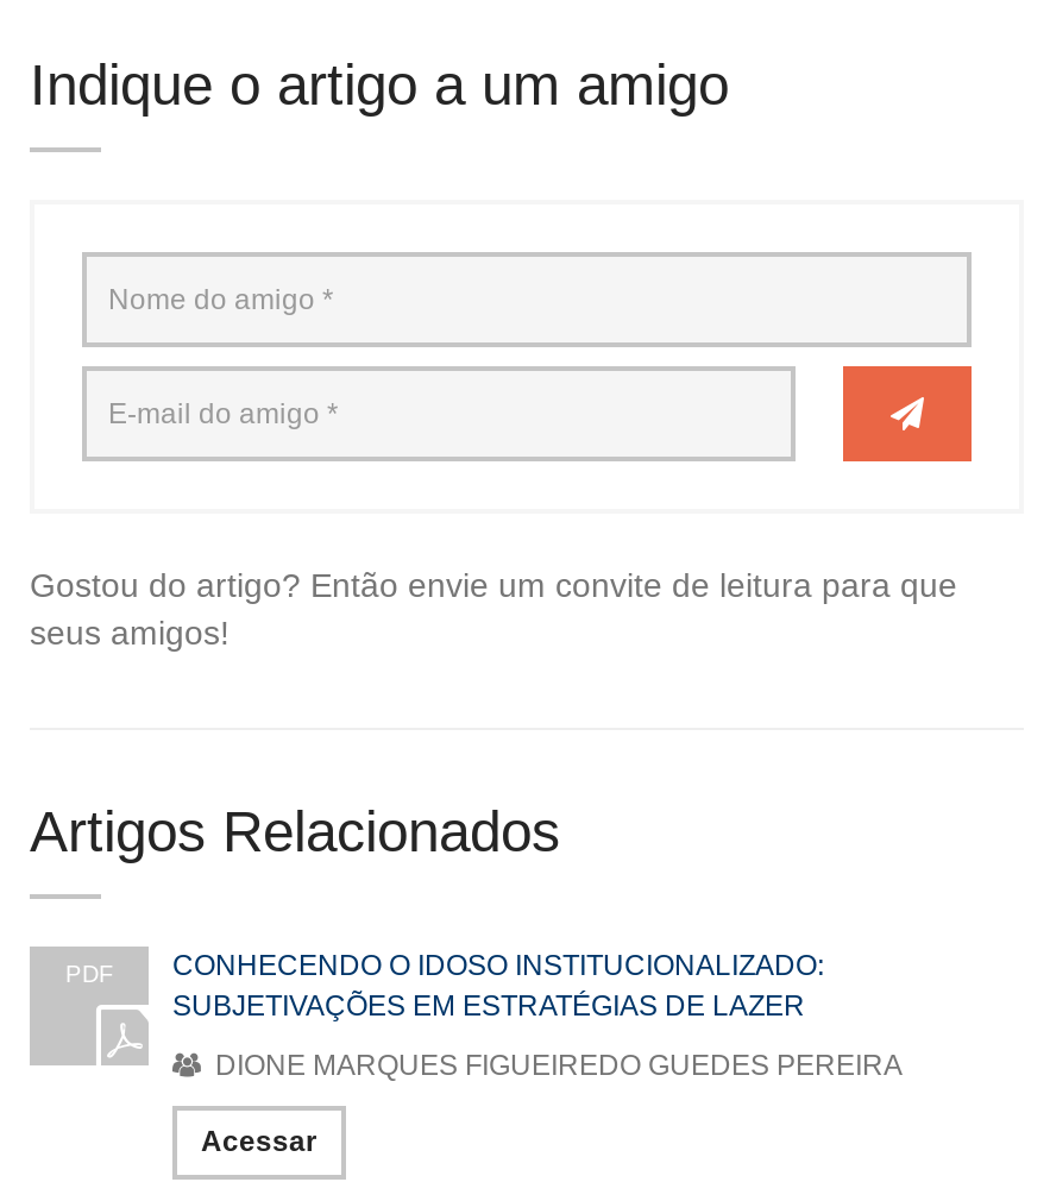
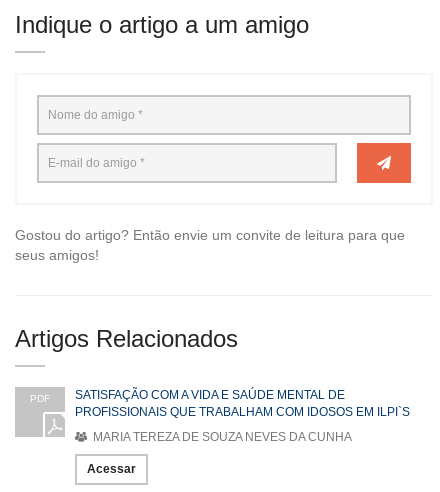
- CONHECENDO O IDOSO INSTITUCIONALIZADO:
- SUBJETIVAÇÕES EM ESTRATÉGIAS DE LAZER
+ SATISFAÇÃO COM A VIDA E SAÚDE MENTAL DE
+ PROFISSIONAIS QUE TRABALHAM COM IDOSOS EM ILPI`S

- DIONE MARQUES FIGUEIREDO GUEDES PEREIRA
+ MARIA TEREZA DE SOUZA NEVES DA CUNHA
